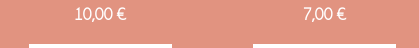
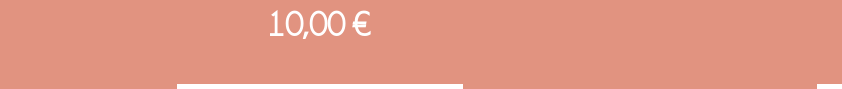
- 7,00 €
